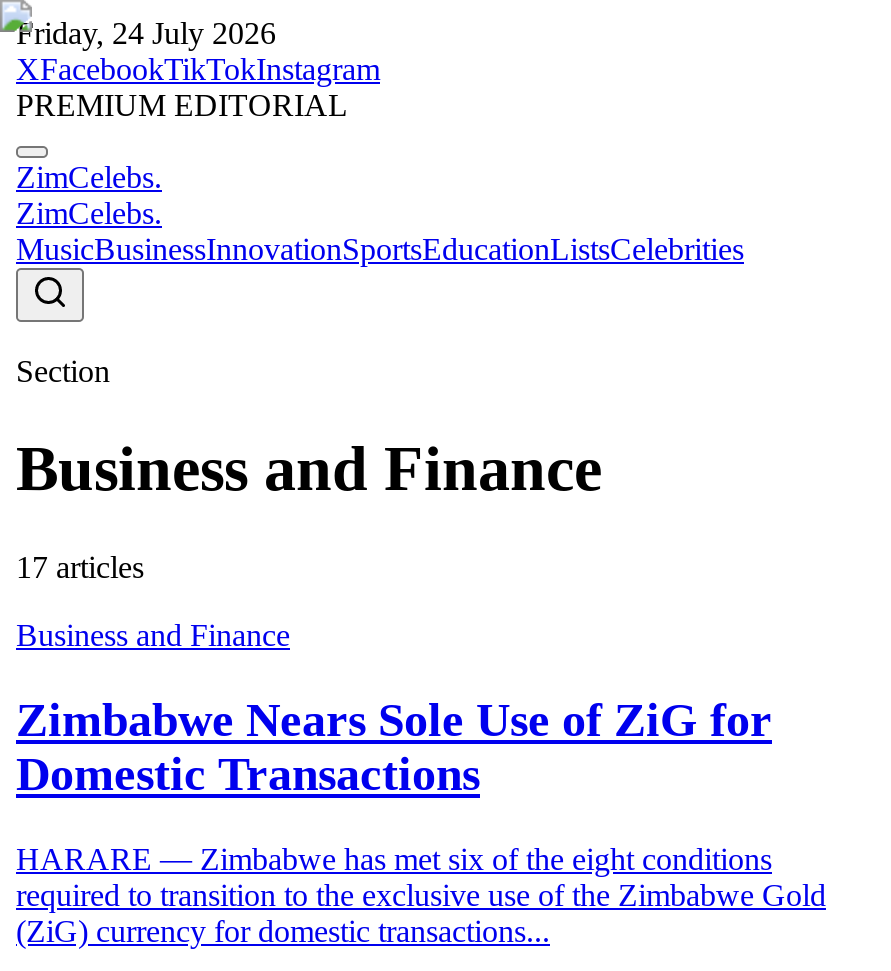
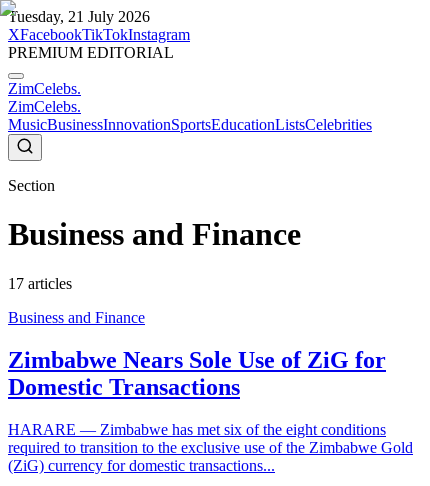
- Friday, 24 July 2026
+ Tuesday, 21 July 2026
